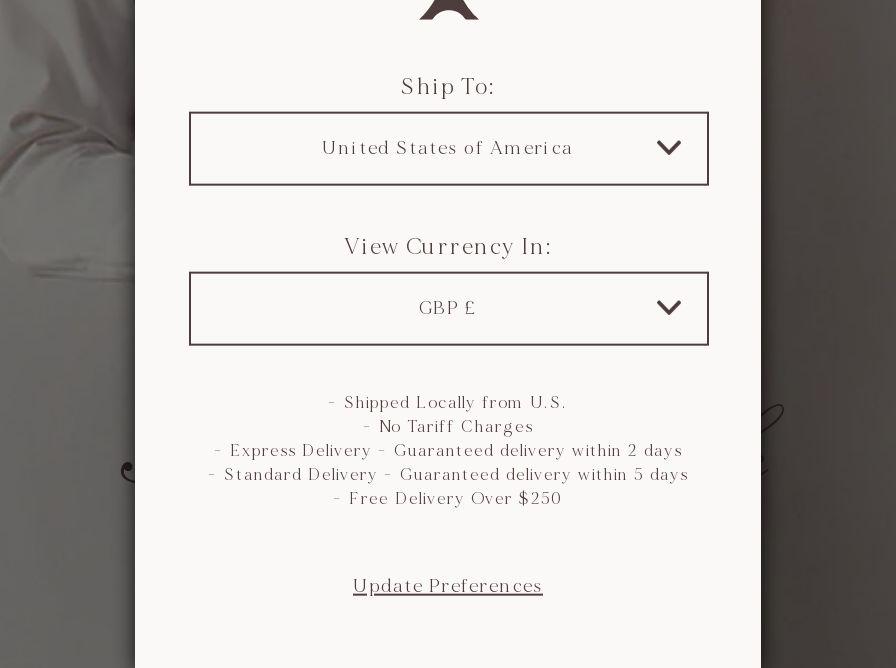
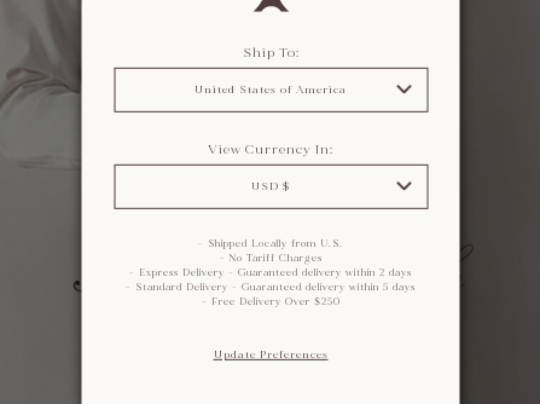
- GBP £
+ USD $
